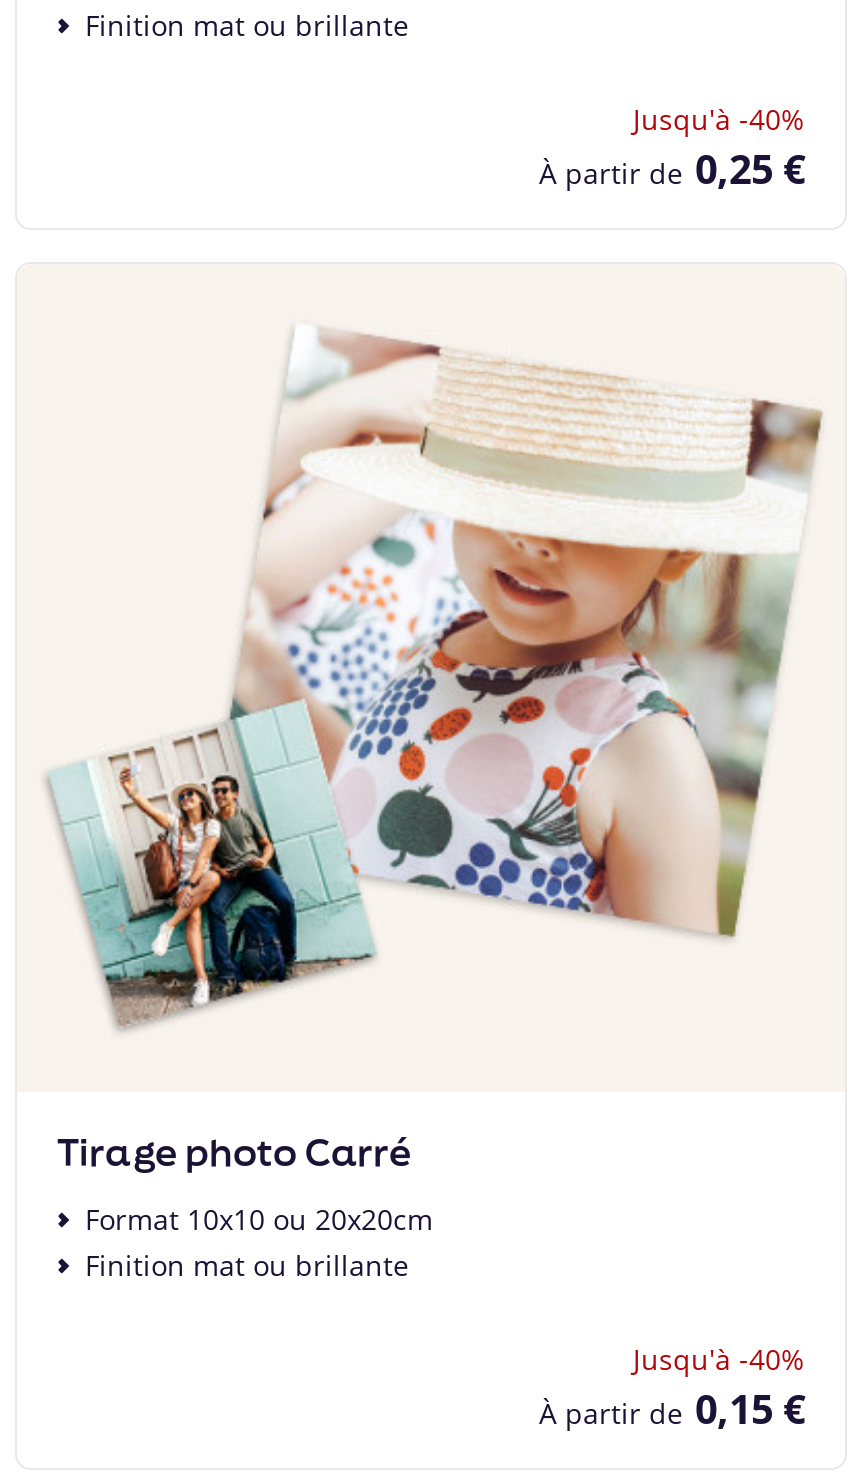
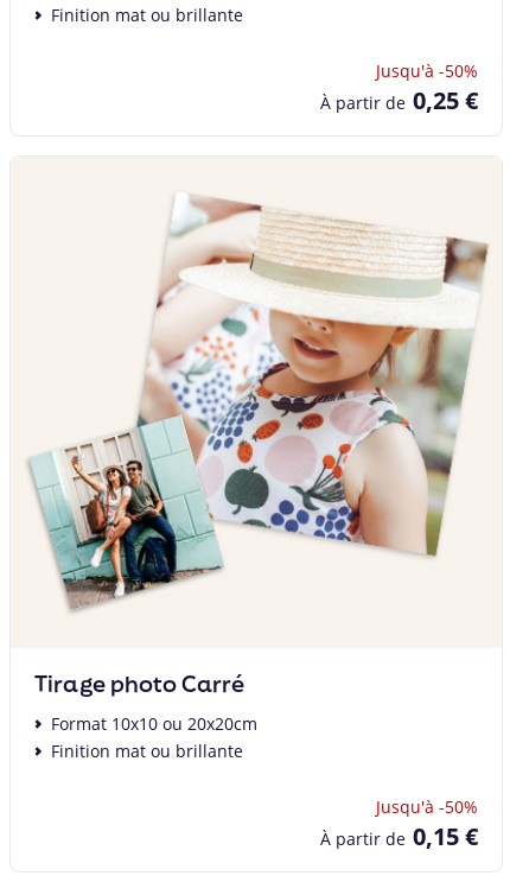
- Jusqu'à -40%
+ Jusqu'à -50%

- Jusqu'à -40%
+ Jusqu'à -50%
